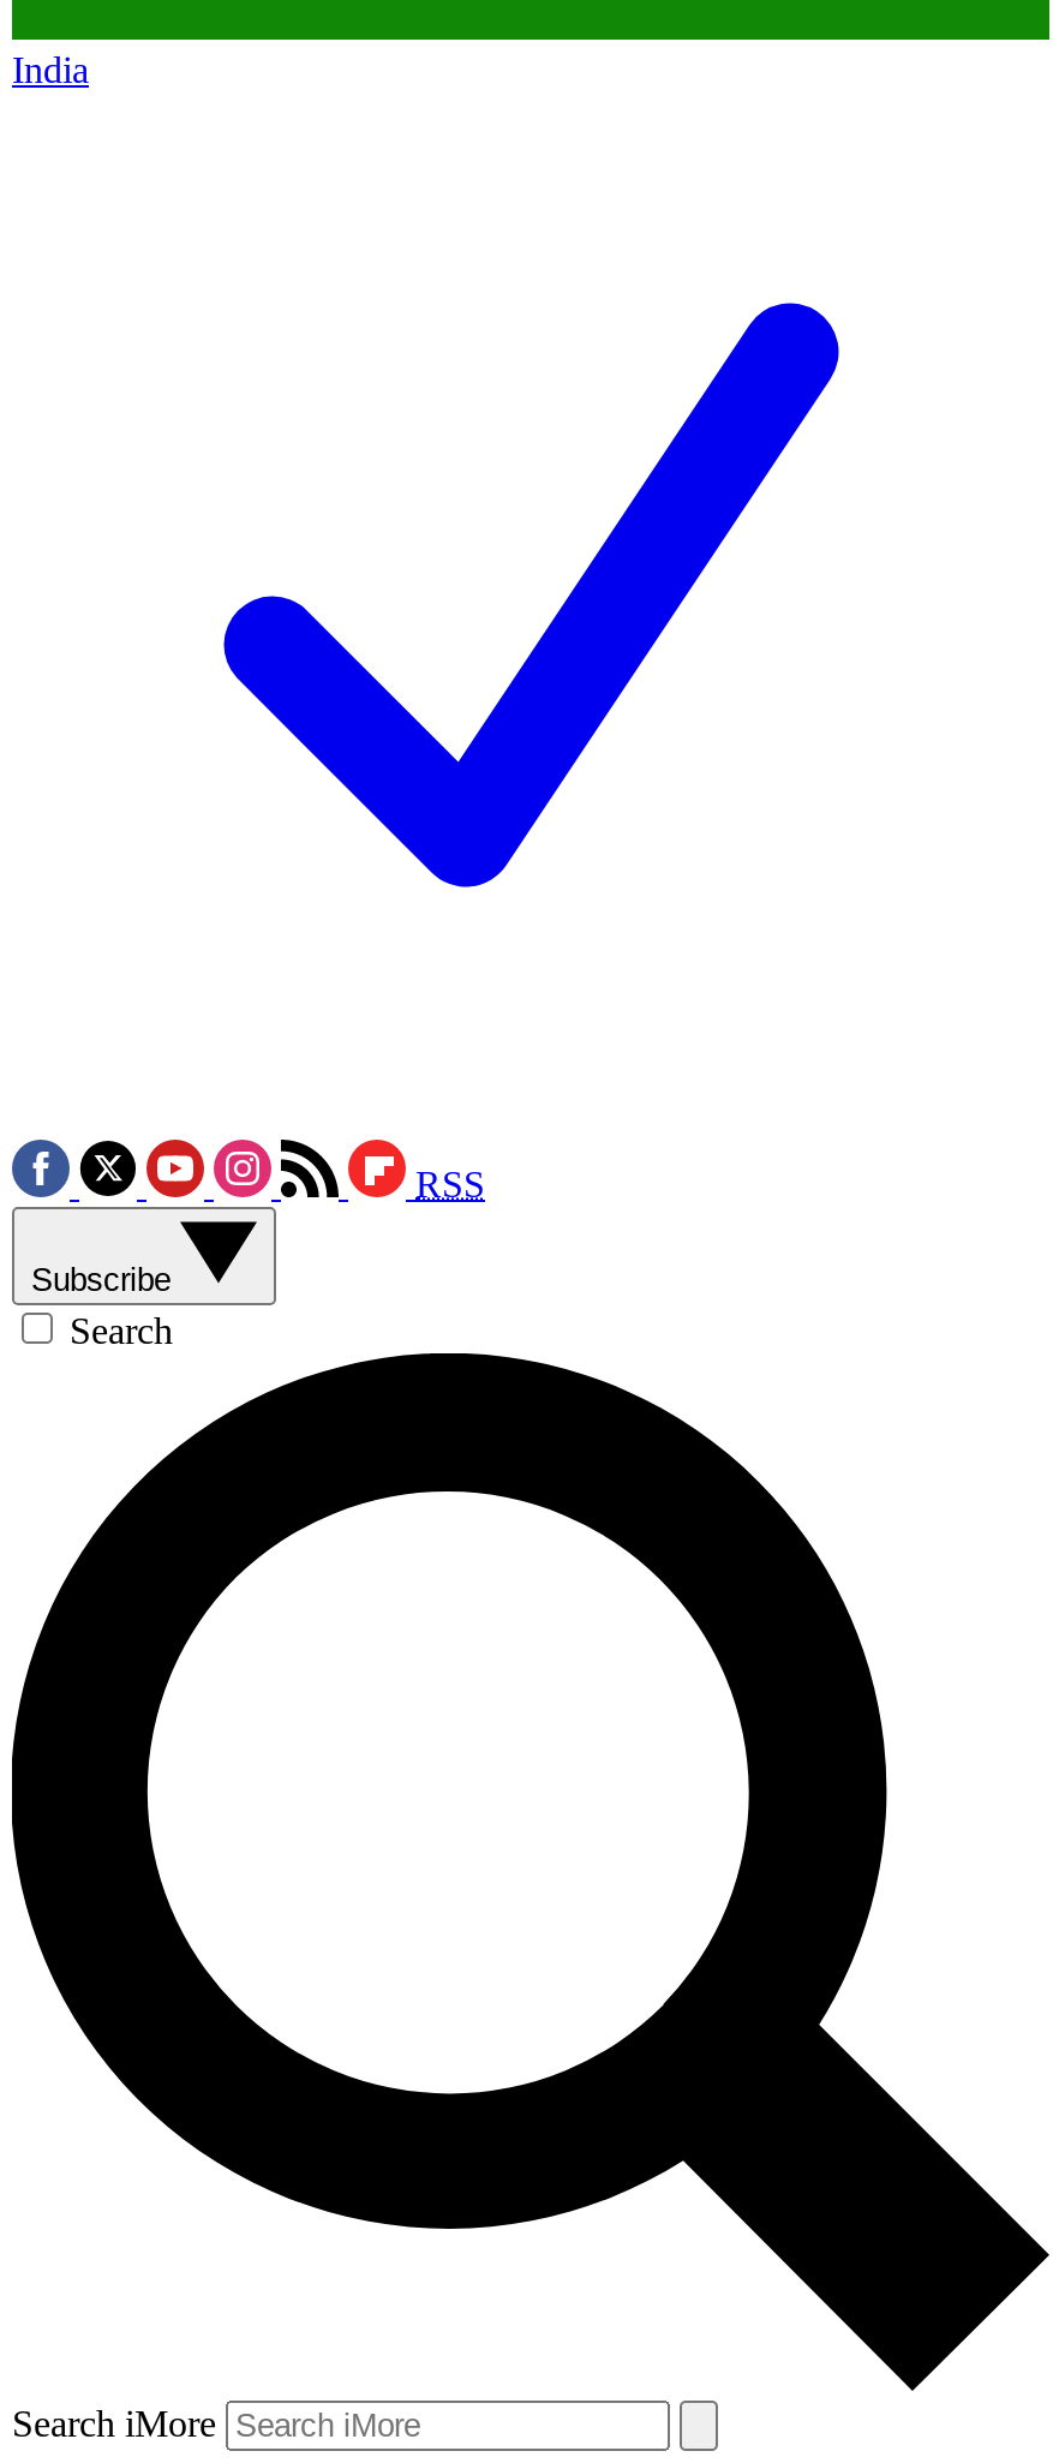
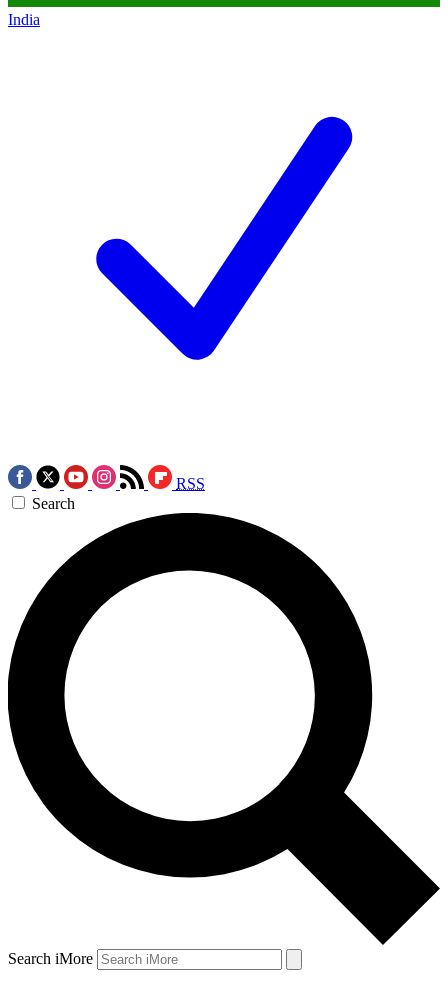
- Subscribe
